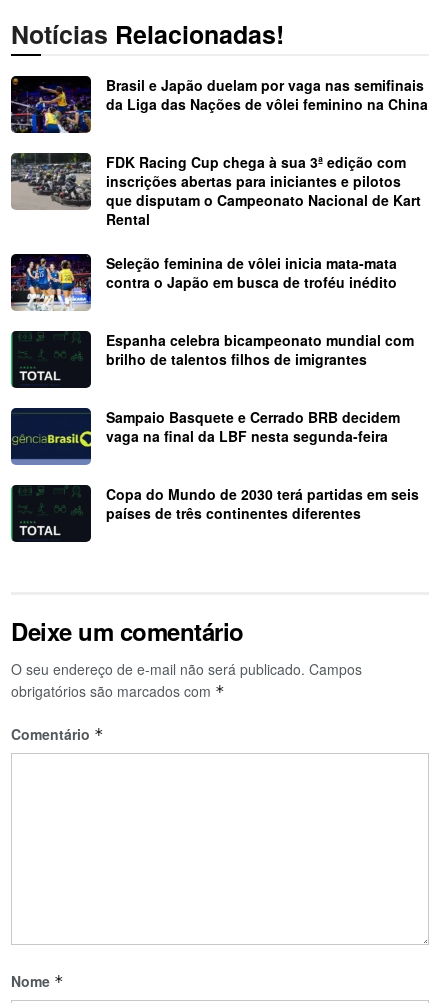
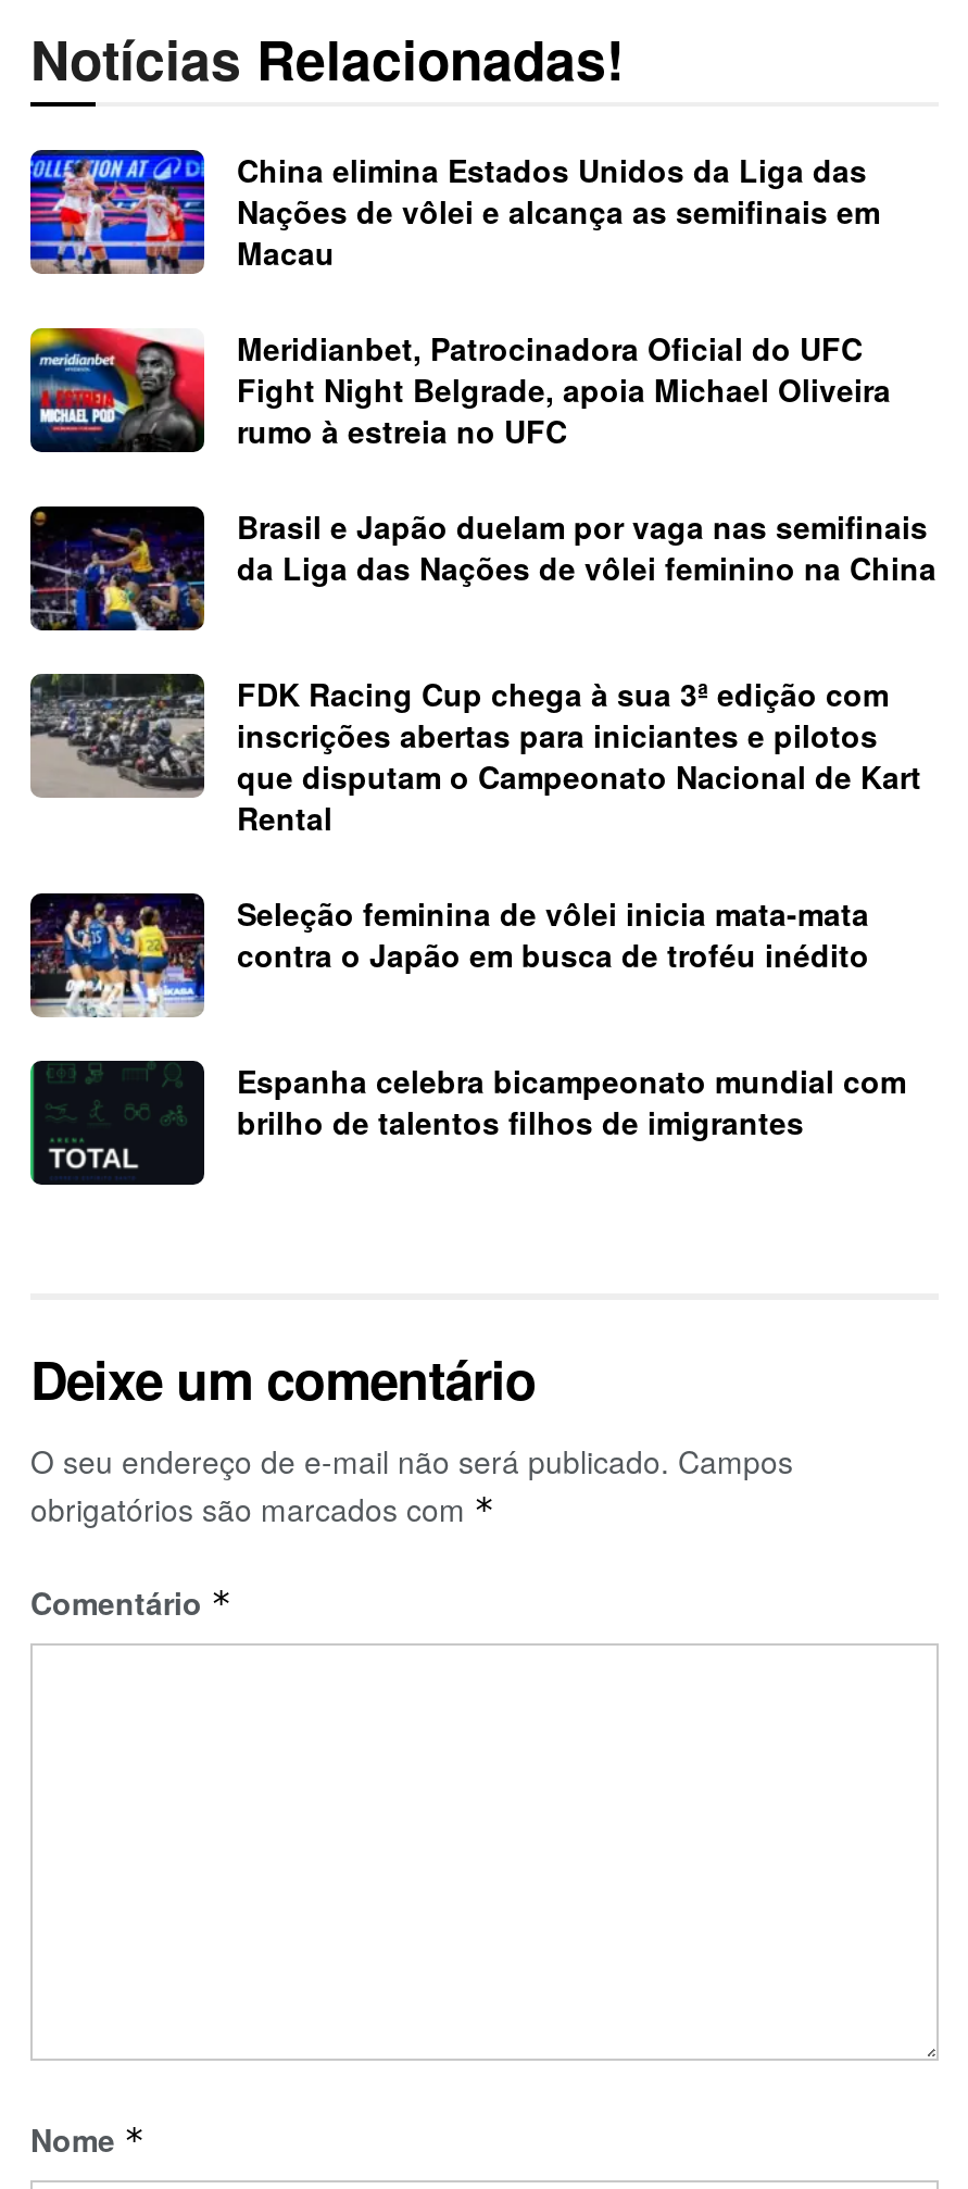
+ [image]
+ China elimina Estados Unidos da Liga das
+ Nações de vôlei e alcança as semifinais em
+ Macau
+ Meridianbet, Patrocinadora Oficial do UFC
+ Fight Night Belgrade, apoia Michael Oliveira
+ rumo à estreia no UFC

+ [image]

moved down: [image] | Brasil e Japão duelam por vaga nas semifinais | da Liga das Nações de vôlei feminino na China | ... | Espanha celebra bicampeonato mundial com | brilho de talentos filhos de imigrantes

moved down: [image]

- [image]
- Sampaio Basquete e Cerrado BRB decidem
- vaga na final da LBF nesta segunda-feira
- Copa do Mundo de 2030 terá partidas em seis
- países de três continentes diferentes
